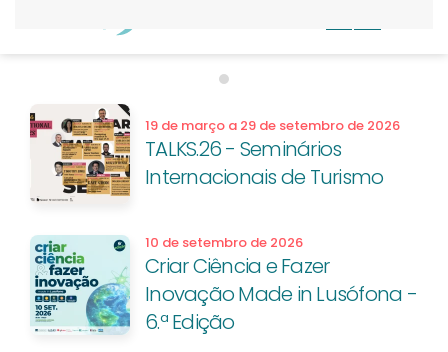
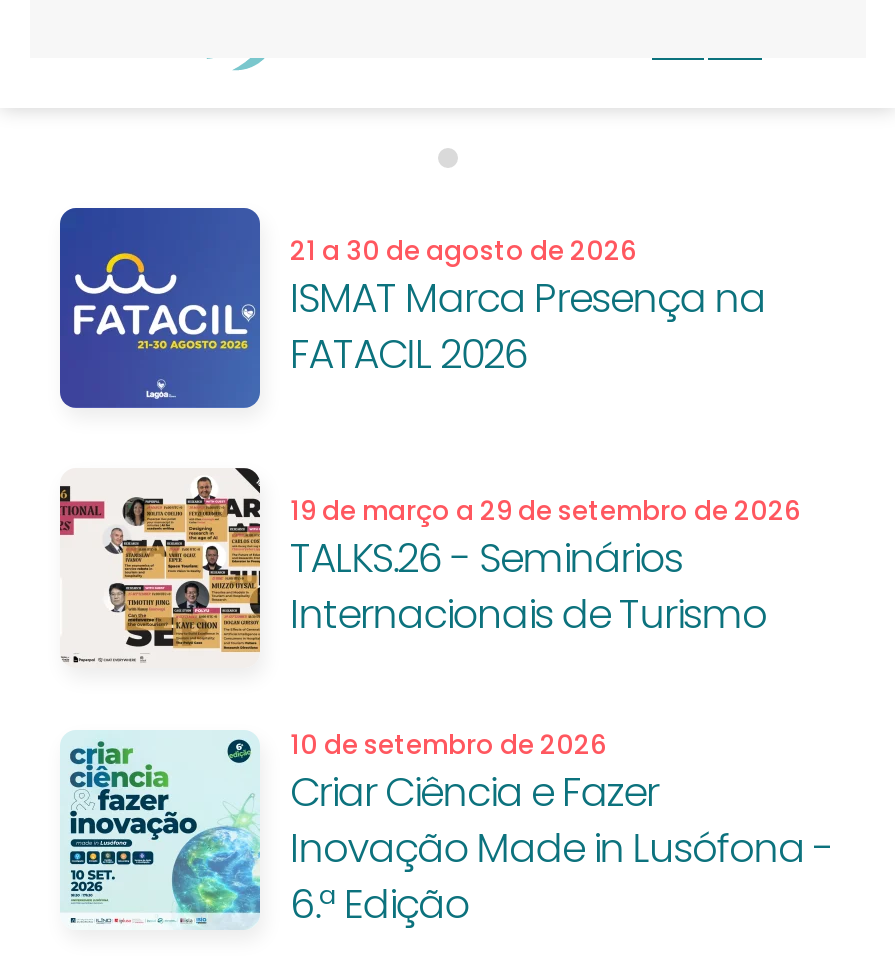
+ [image]
+ 21 a 30 de agosto de 2026
+ ISMAT Marca Presença na
+ FATACIL 2026
